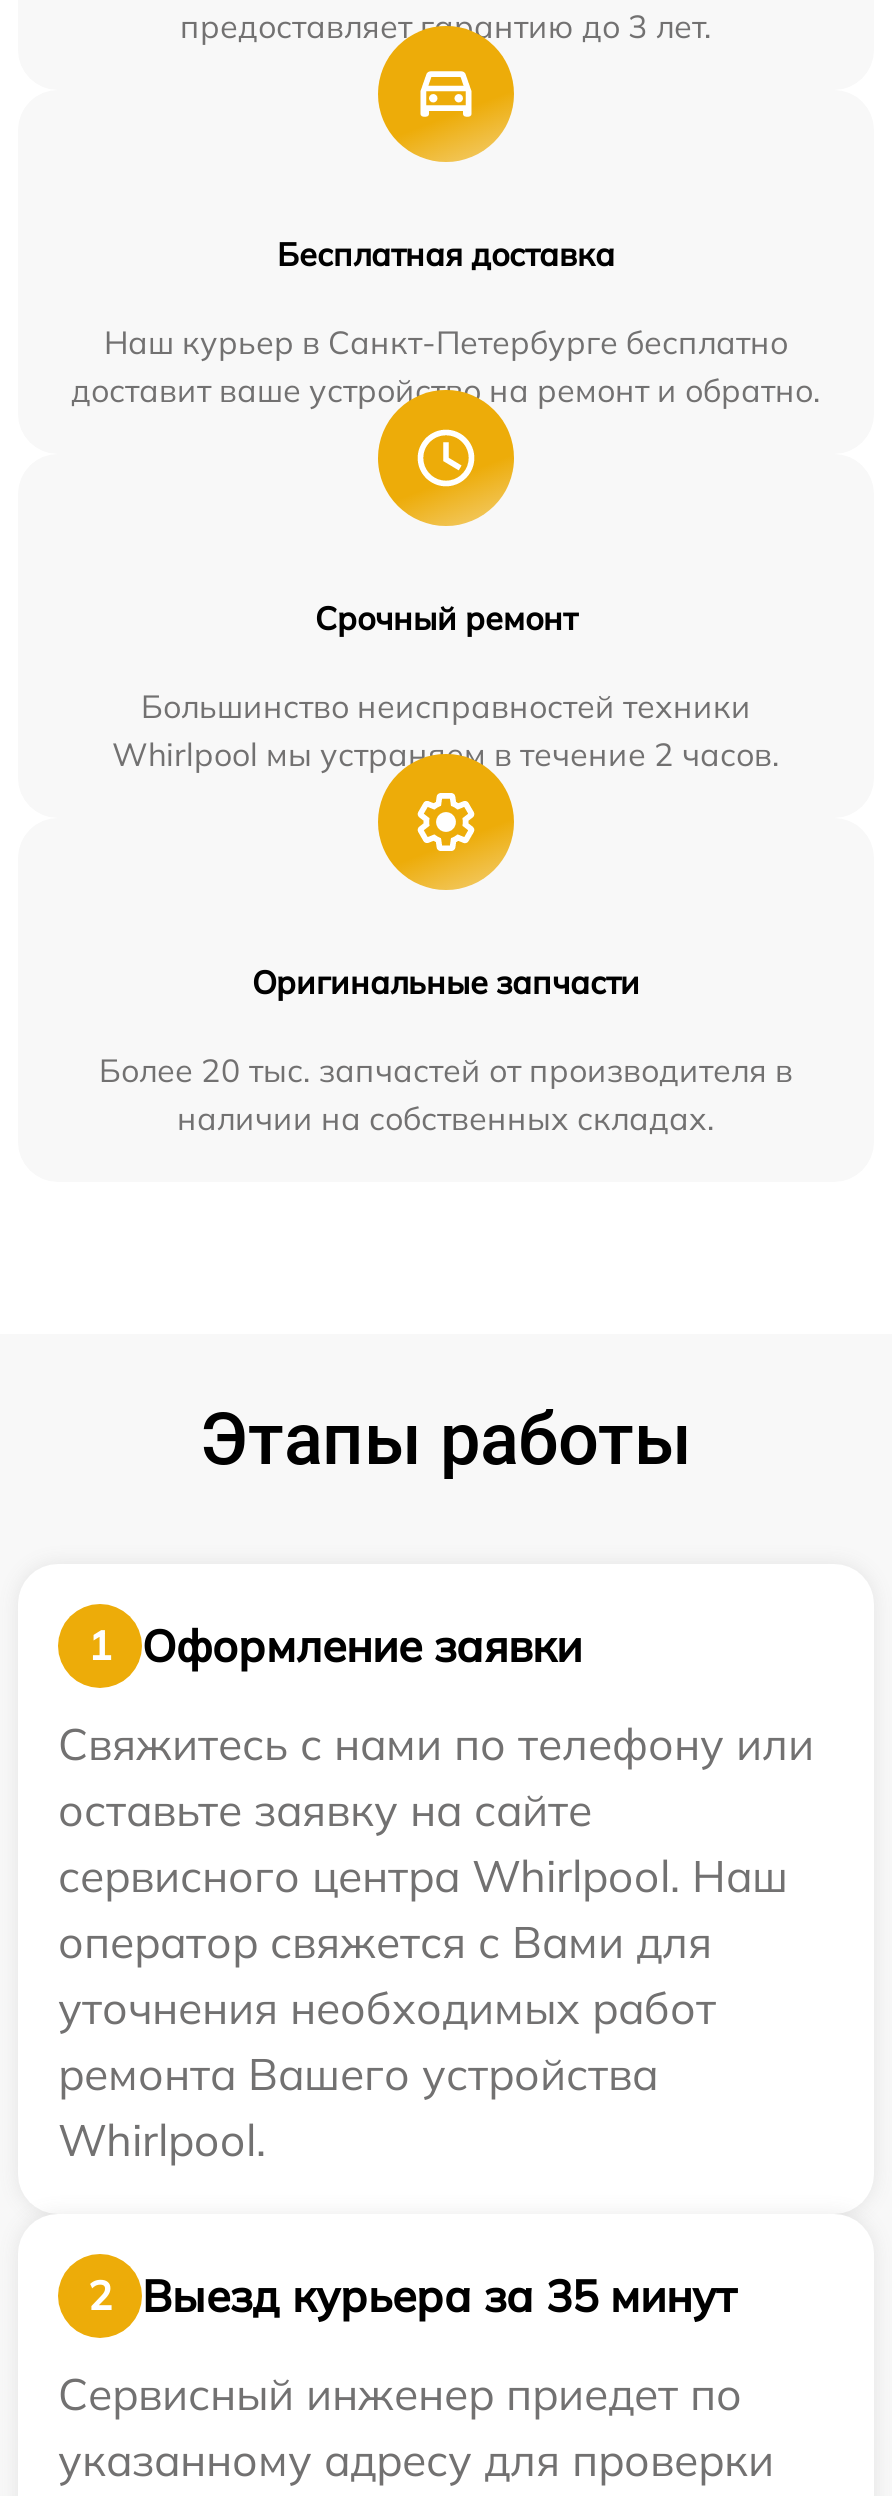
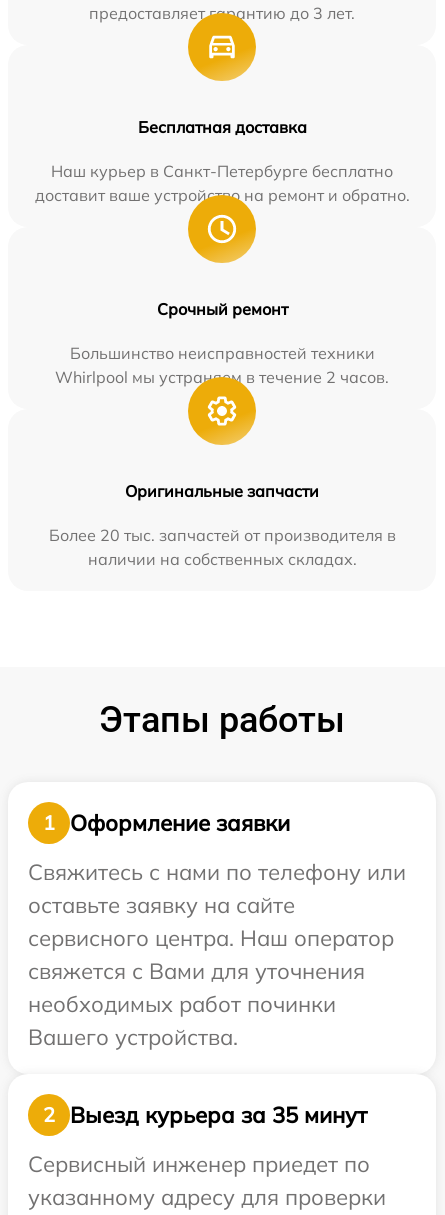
- сервисного центра Whirlpool. Наш
- оператор свяжется с Вами для
- уточнения необходимых работ
- ремонта Вашего устройства
- Whirlpool.
+ сервисного центра. Наш оператор
+ свяжется с Вами для уточнения
+ необходимых работ починки
+ Вашего устройства.
